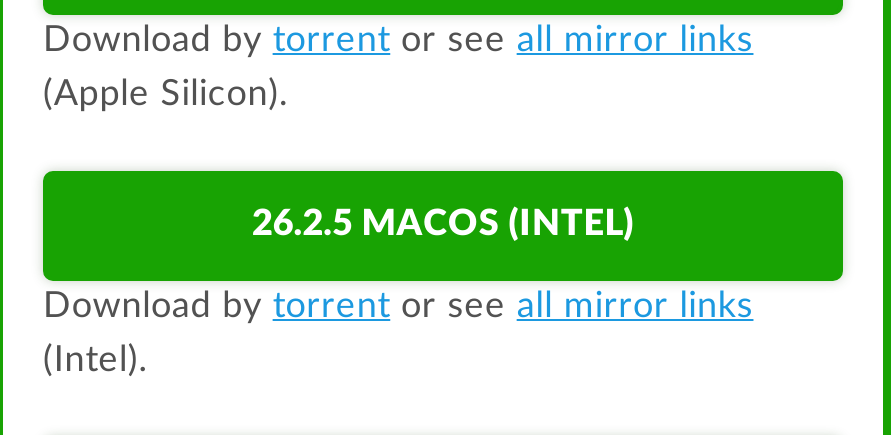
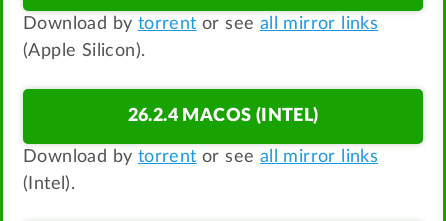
- 26.2.5 MACOS (INTEL)
+ 26.2.4 MACOS (INTEL)
